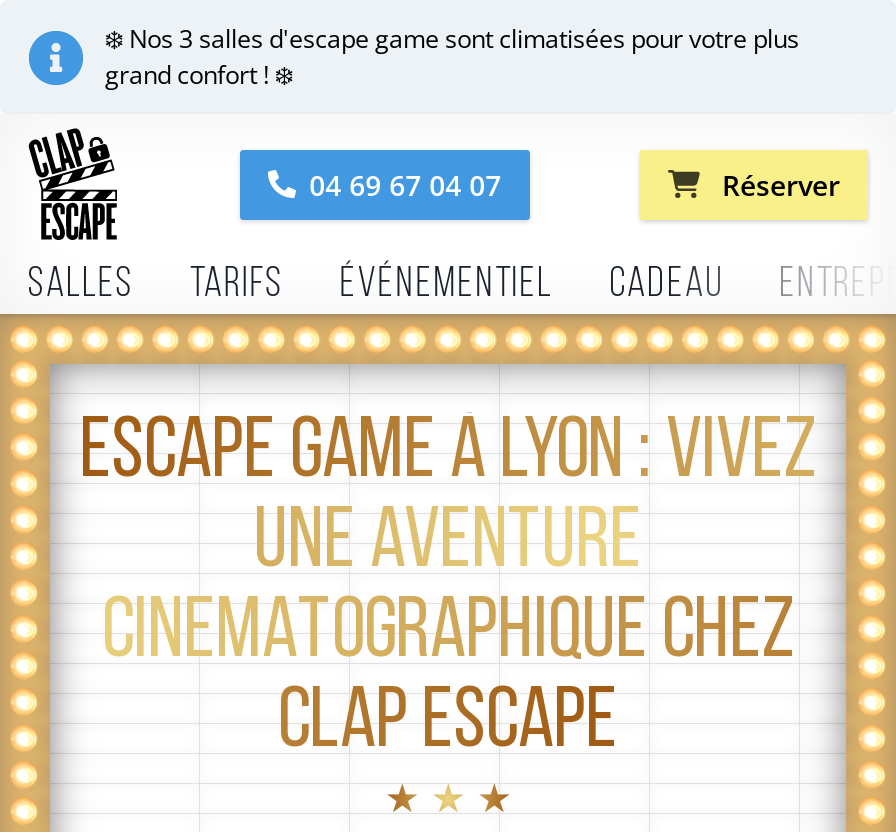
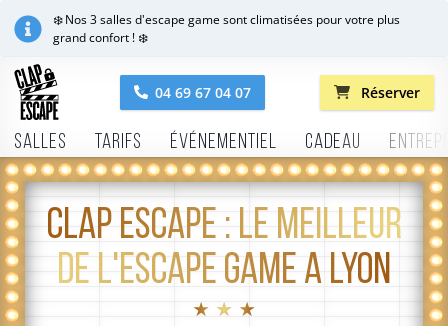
- ESCAPE GAME À LYON : VIVEZ
- UNE AVENTURE
- CINÉMATOGRAPHIQUE CHEZ
- CLAP ESCAPE
+ CLAP ESCAPE : LE MEILLEUR
+ DE L'ESCAPE GAME À LYON
